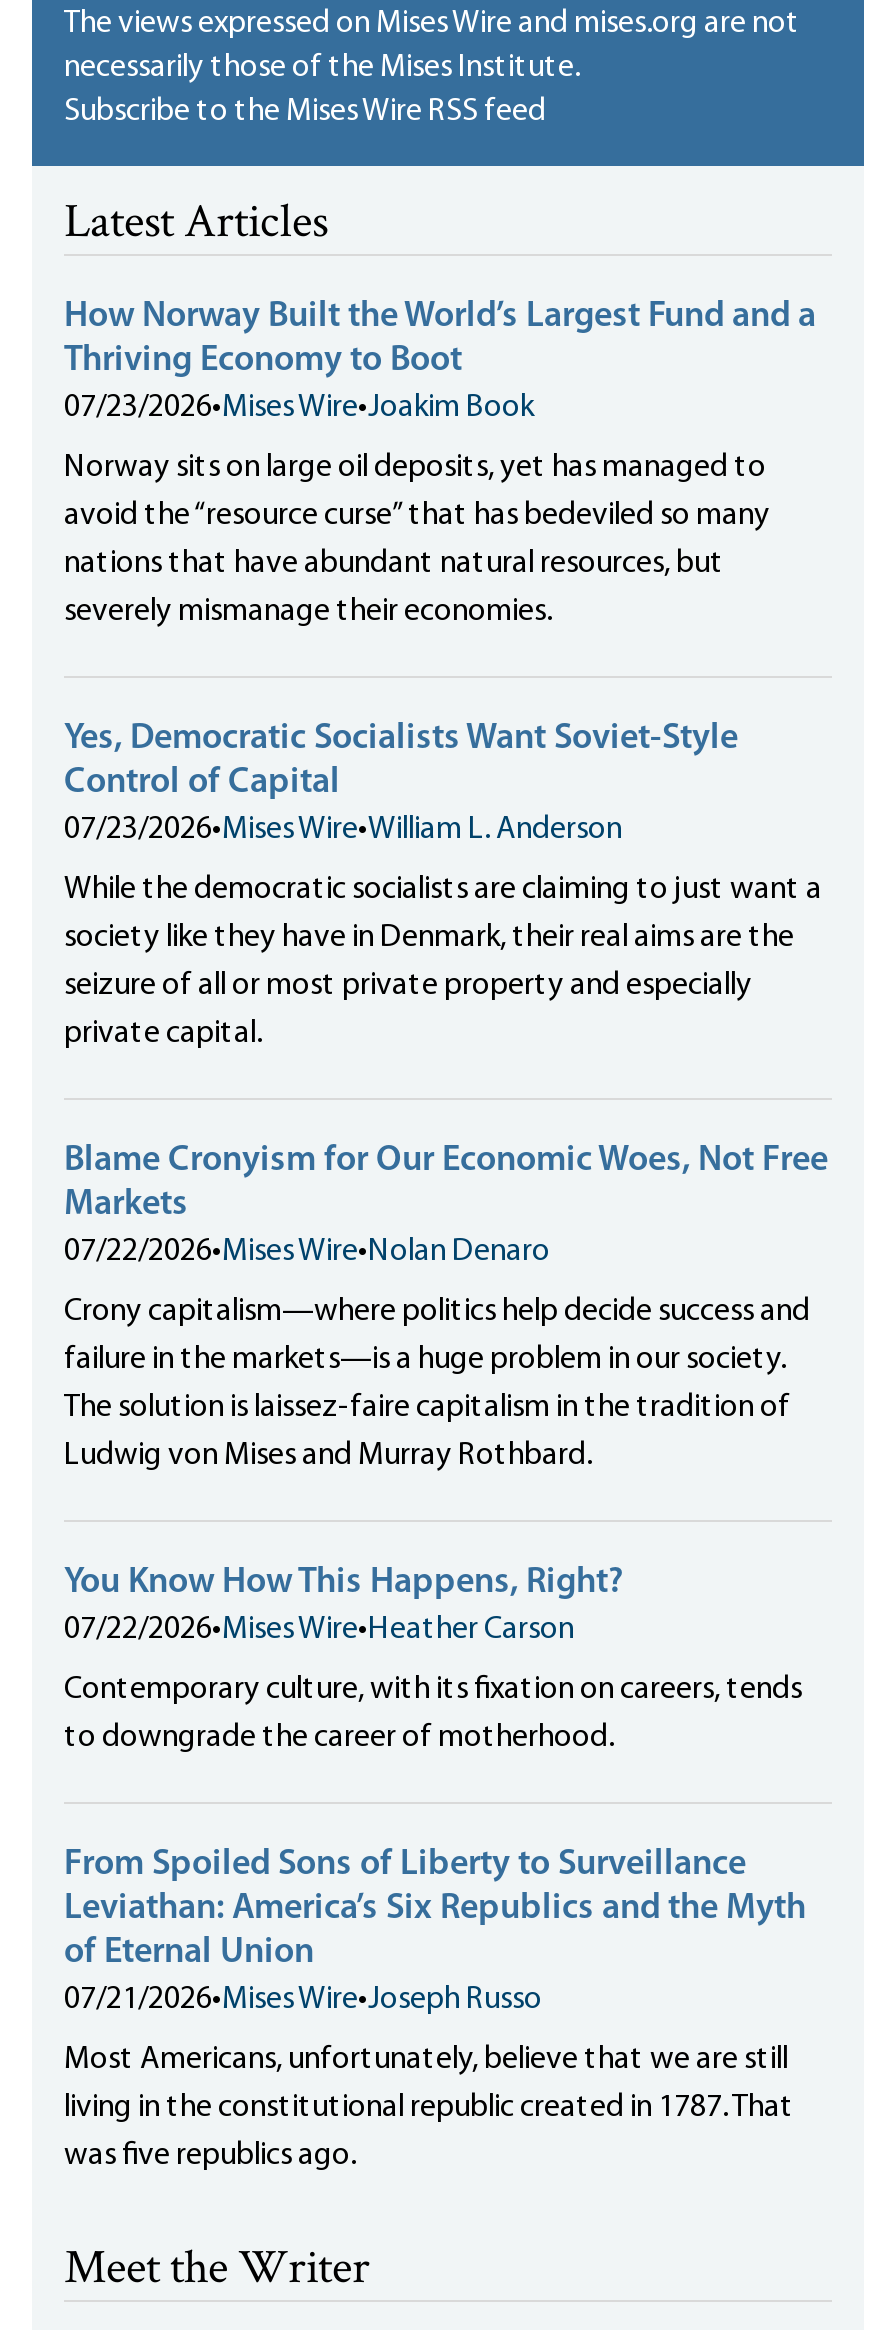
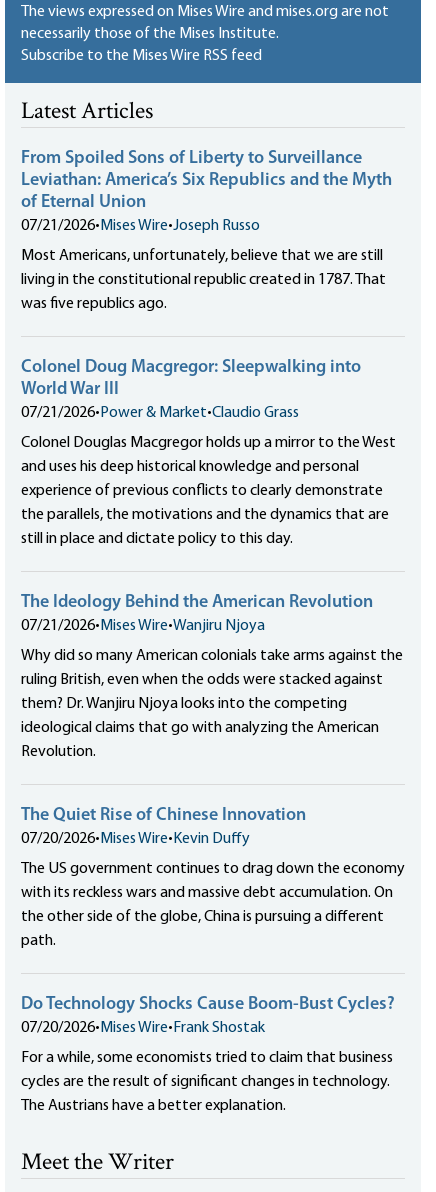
- How Norway Built the World’s Largest Fund and a
- Thriving Economy to Boot
- 07/23/2026•Mises Wire•Joakim Book
- Norway sits on large oil deposits, yet has managed to
- avoid the “resource curse” that has bedeviled so many
- nations that have abundant natural resources, but
- severely mismanage their economies.
- Yes, Democratic Socialists Want Soviet-Style
- Control of Capital
- 07/23/2026•Mises Wire•William L. Anderson
- While the democratic socialists are claiming to just want a
- society like they have in Denmark, their real aims are the
- seizure of all or most private property and especially
- private capital.
- Blame Cronyism for Our Economic Woes, Not Free
- Markets
- 07/22/2026•Mises Wire•Nolan Denaro
- Crony capitalism—where politics help decide success and
- failure in the markets—is a huge problem in our society.
- The solution is laissez-faire capitalism in the tradition of
- Ludwig von Mises and Murray Rothbard.
- You Know How This Happens, Right?
- 07/22/2026•Mises Wire•Heather Carson
- Contemporary culture, with its fixation on careers, tends
- to downgrade the career of motherhood.

moved up: From Spoiled Sons of Liberty to Surveillance | Leviathan: America’s Six Republics and the Myth | of Eternal Union | 07/21/2026•Mises Wire•Joseph Russo | Most Americans, unfortunately, believe that we are still | living in the constitutional republic created in 1787. That | was five republics ago.

+ Colonel Doug Macgregor: Sleepwalking into
+ World War III
+ 07/21/2026• Power & Market•Claudio Grass
+ Colonel Douglas Macgregor holds up a mirror to the West
+ and uses his deep historical knowledge and personal
+ experience of previous conflicts to clearly demonstrate
+ the parallels, the motivations and the dynamics that are
+ still in place and dictate policy to this day.
+ The Ideology Behind the American Revolution
+ 07/21/2026• Mises Wire•Wanjiru Njoya
+ Why did so many American colonials take arms against the
+ ruling British, even when the odds were stacked against
+ them? Dr. Wanjiru Njoya looks into the competing
+ ideological claims that go with analyzing the American
+ Revolution.
+ The Quiet Rise of Chinese Innovation
+ 07/20/2026• Mises Wire• Kevin Duffy
+ The US government continues to drag down the economy
+ with its reckless wars and massive debt accumulation. On
+ the other side of the globe, China is pursuing a different
+ path.
+ Do Technology Shocks Cause Boom-Bust Cycles?
+ 07/20/2026• Mises Wire• Frank Shostak
+ For a while, some economists tried to claim that business
+ cycles are the result of significant changes in technology.
+ The Austrians have a better explanation.
